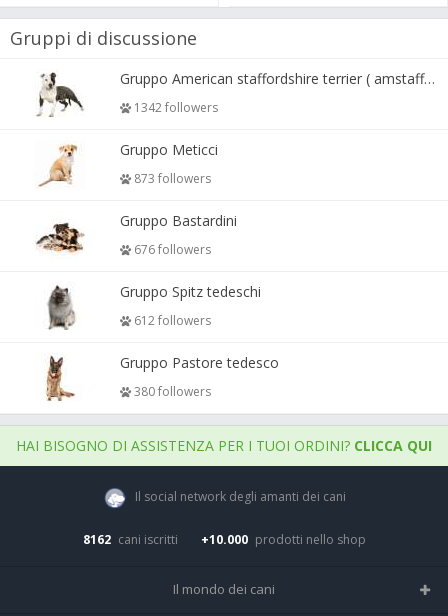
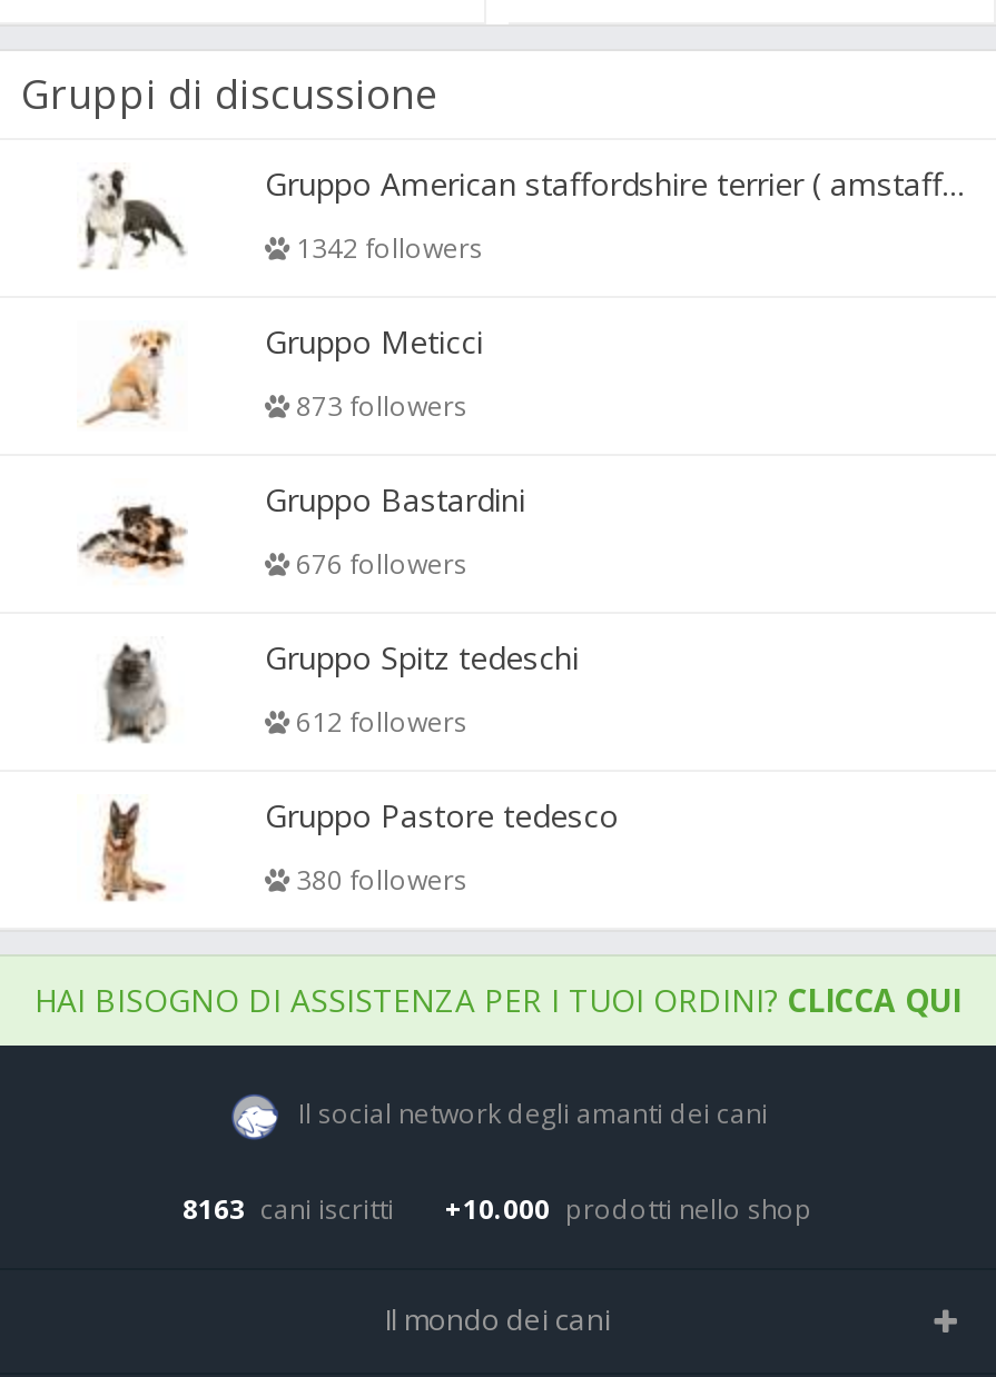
- 8162 cani iscritti
+ 8163 cani iscritti
